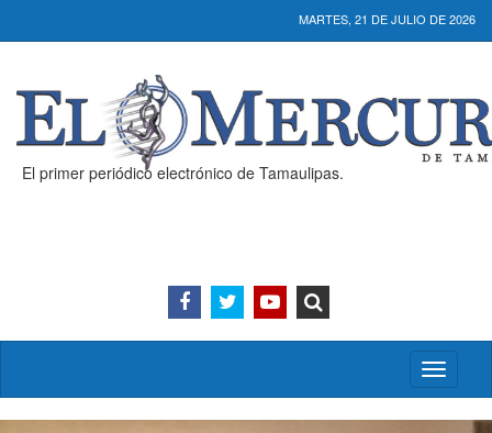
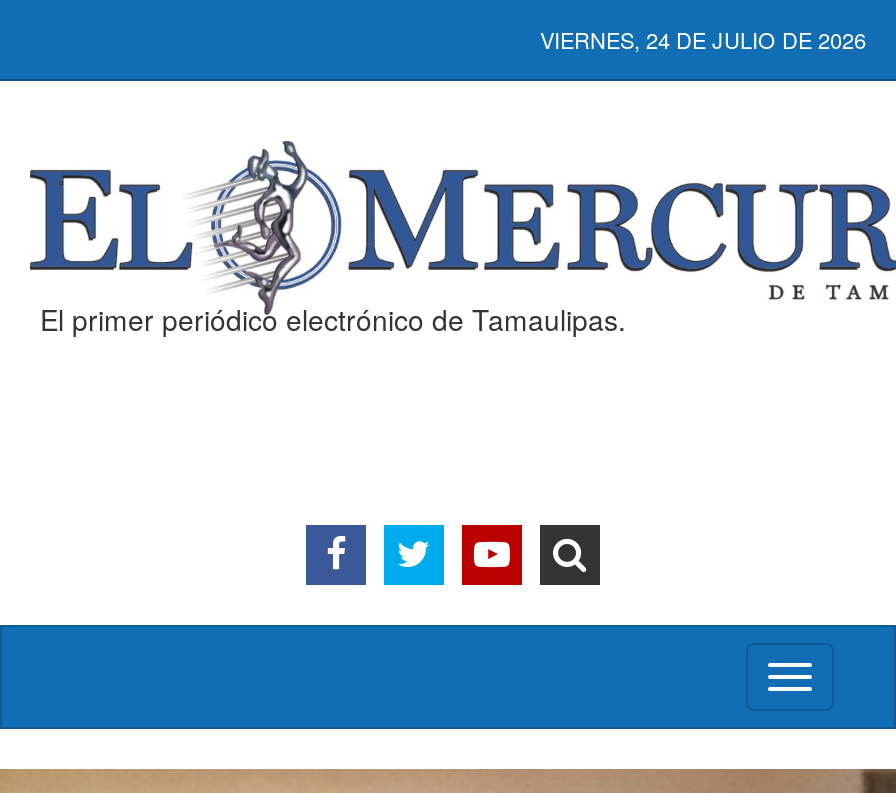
- MARTES, 21 DE JULIO DE 2026
+ VIERNES, 24 DE JULIO DE 2026
